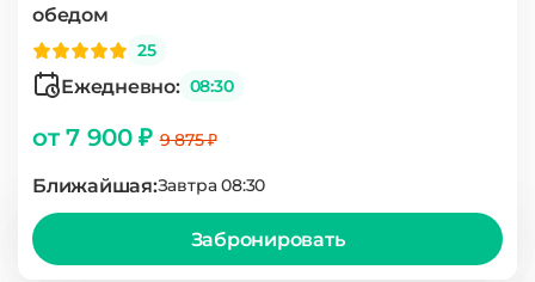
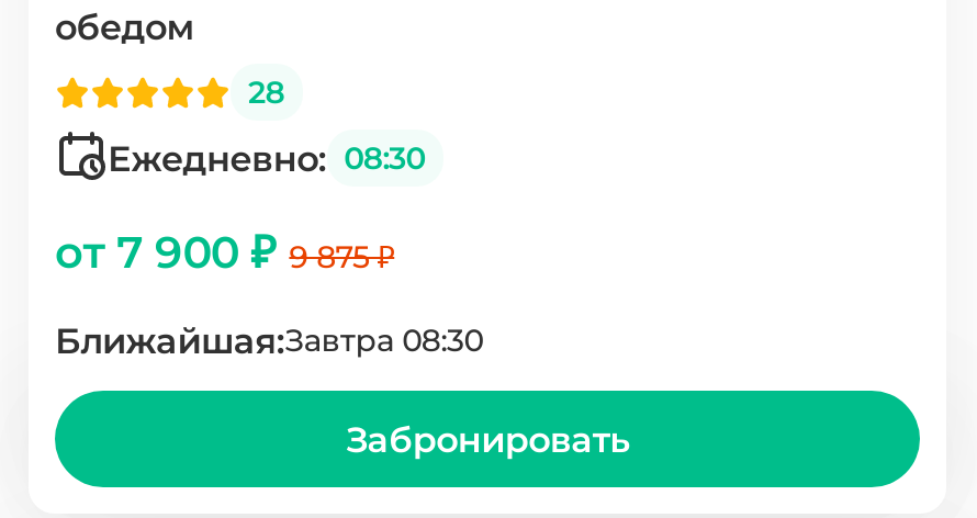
- 25
+ 28
